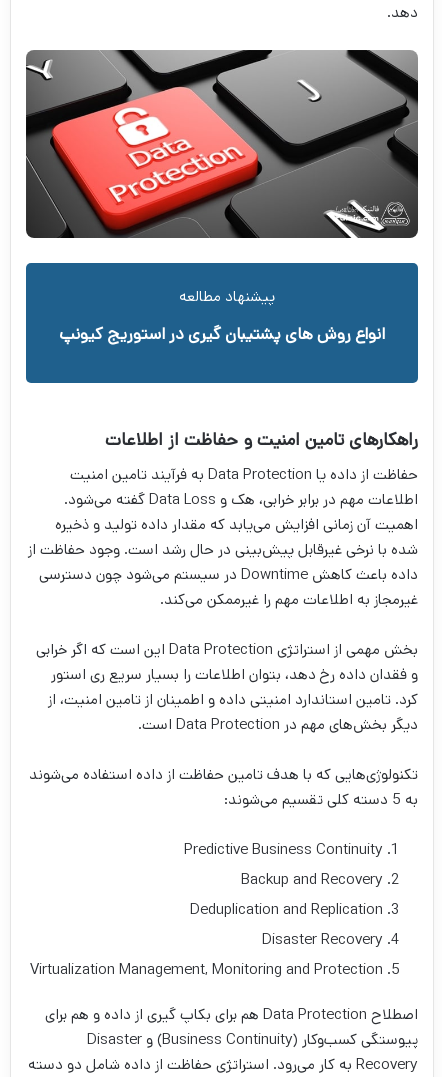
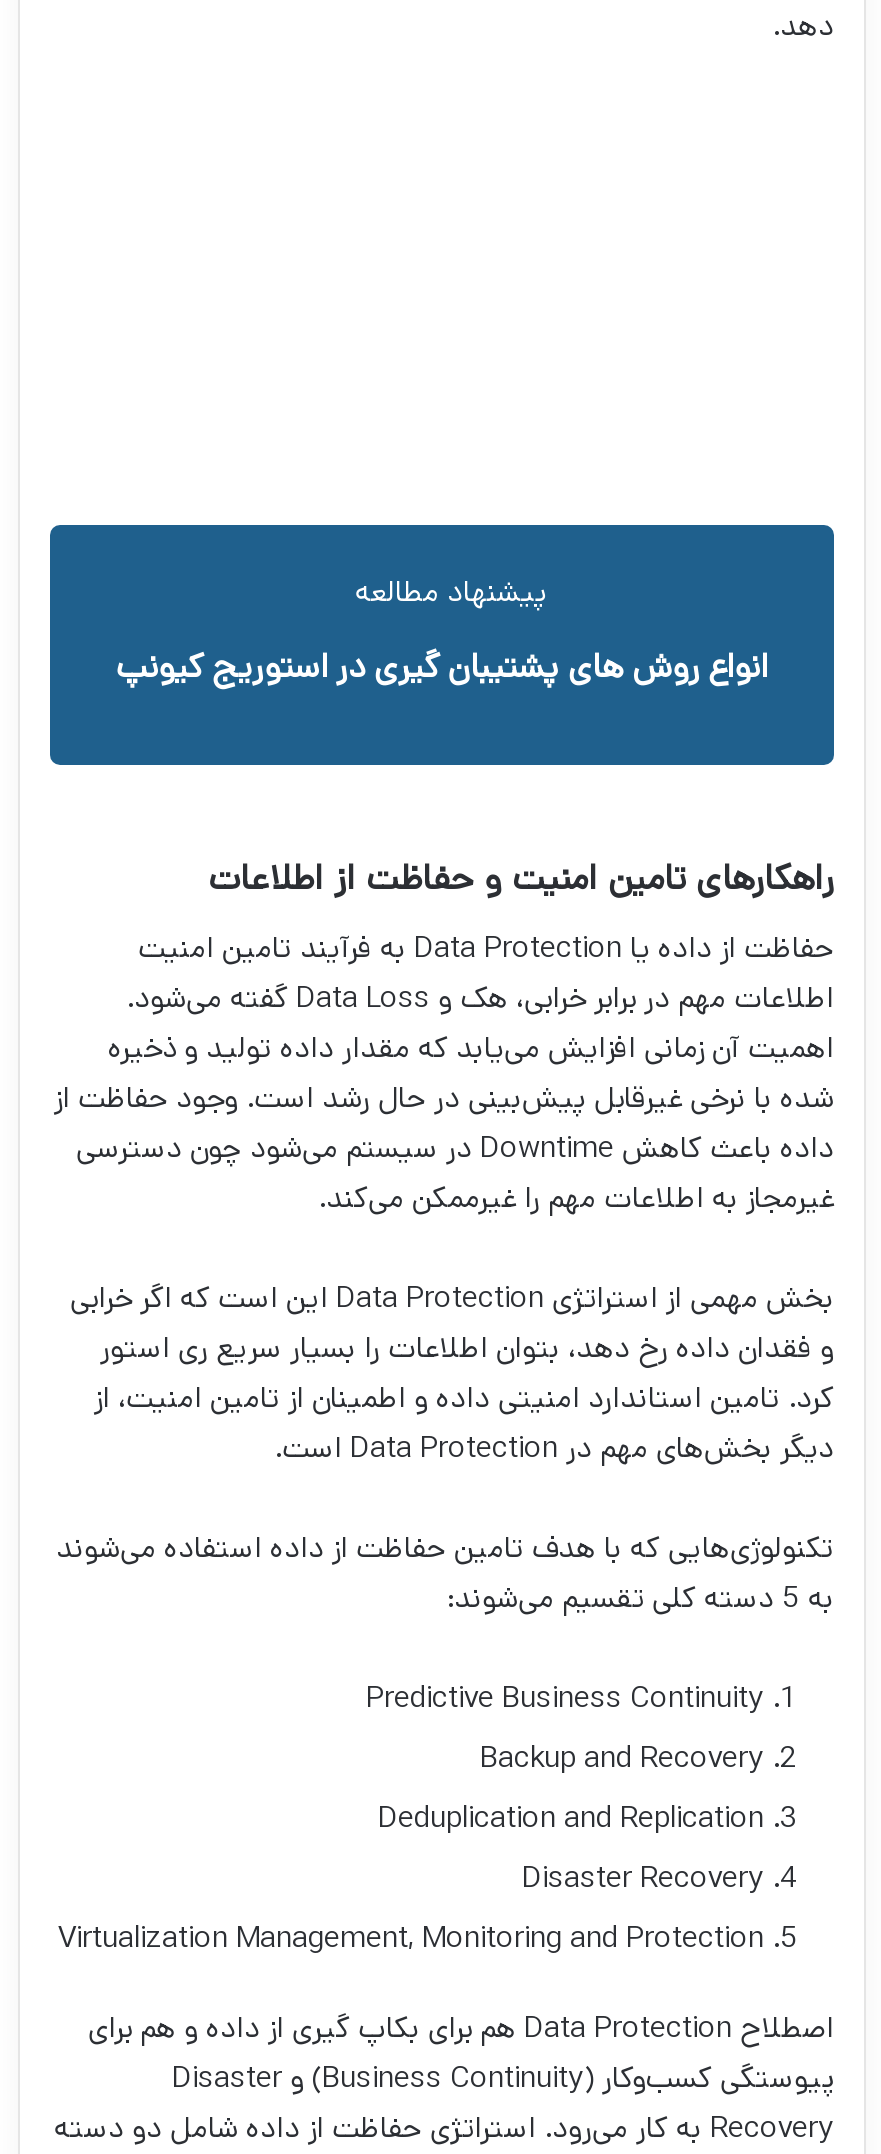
- [image]
